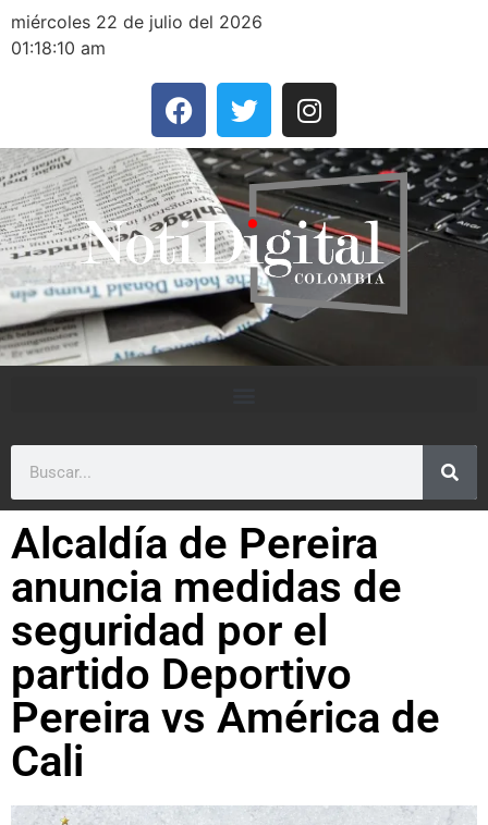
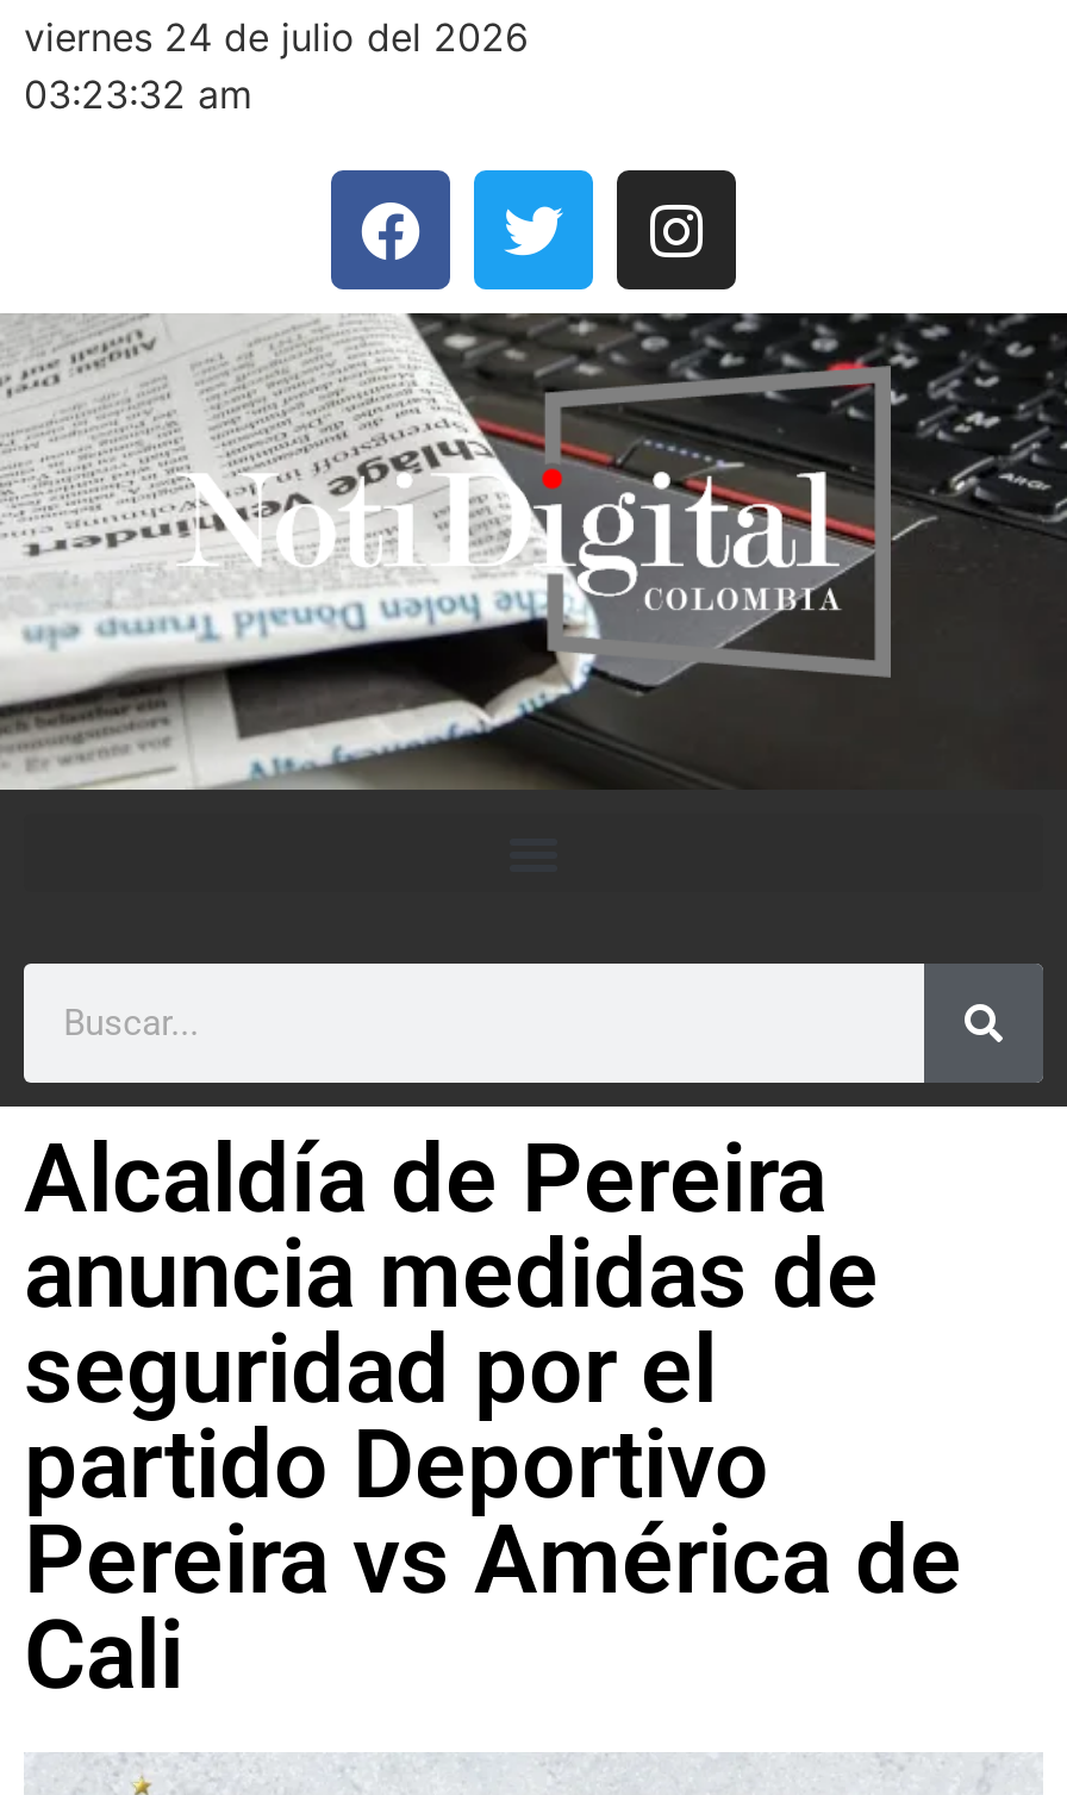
- miércoles 22 de julio del 2026
+ viernes 24 de julio del 2026

- 01:18:10 am
+ 03:23:32 am
